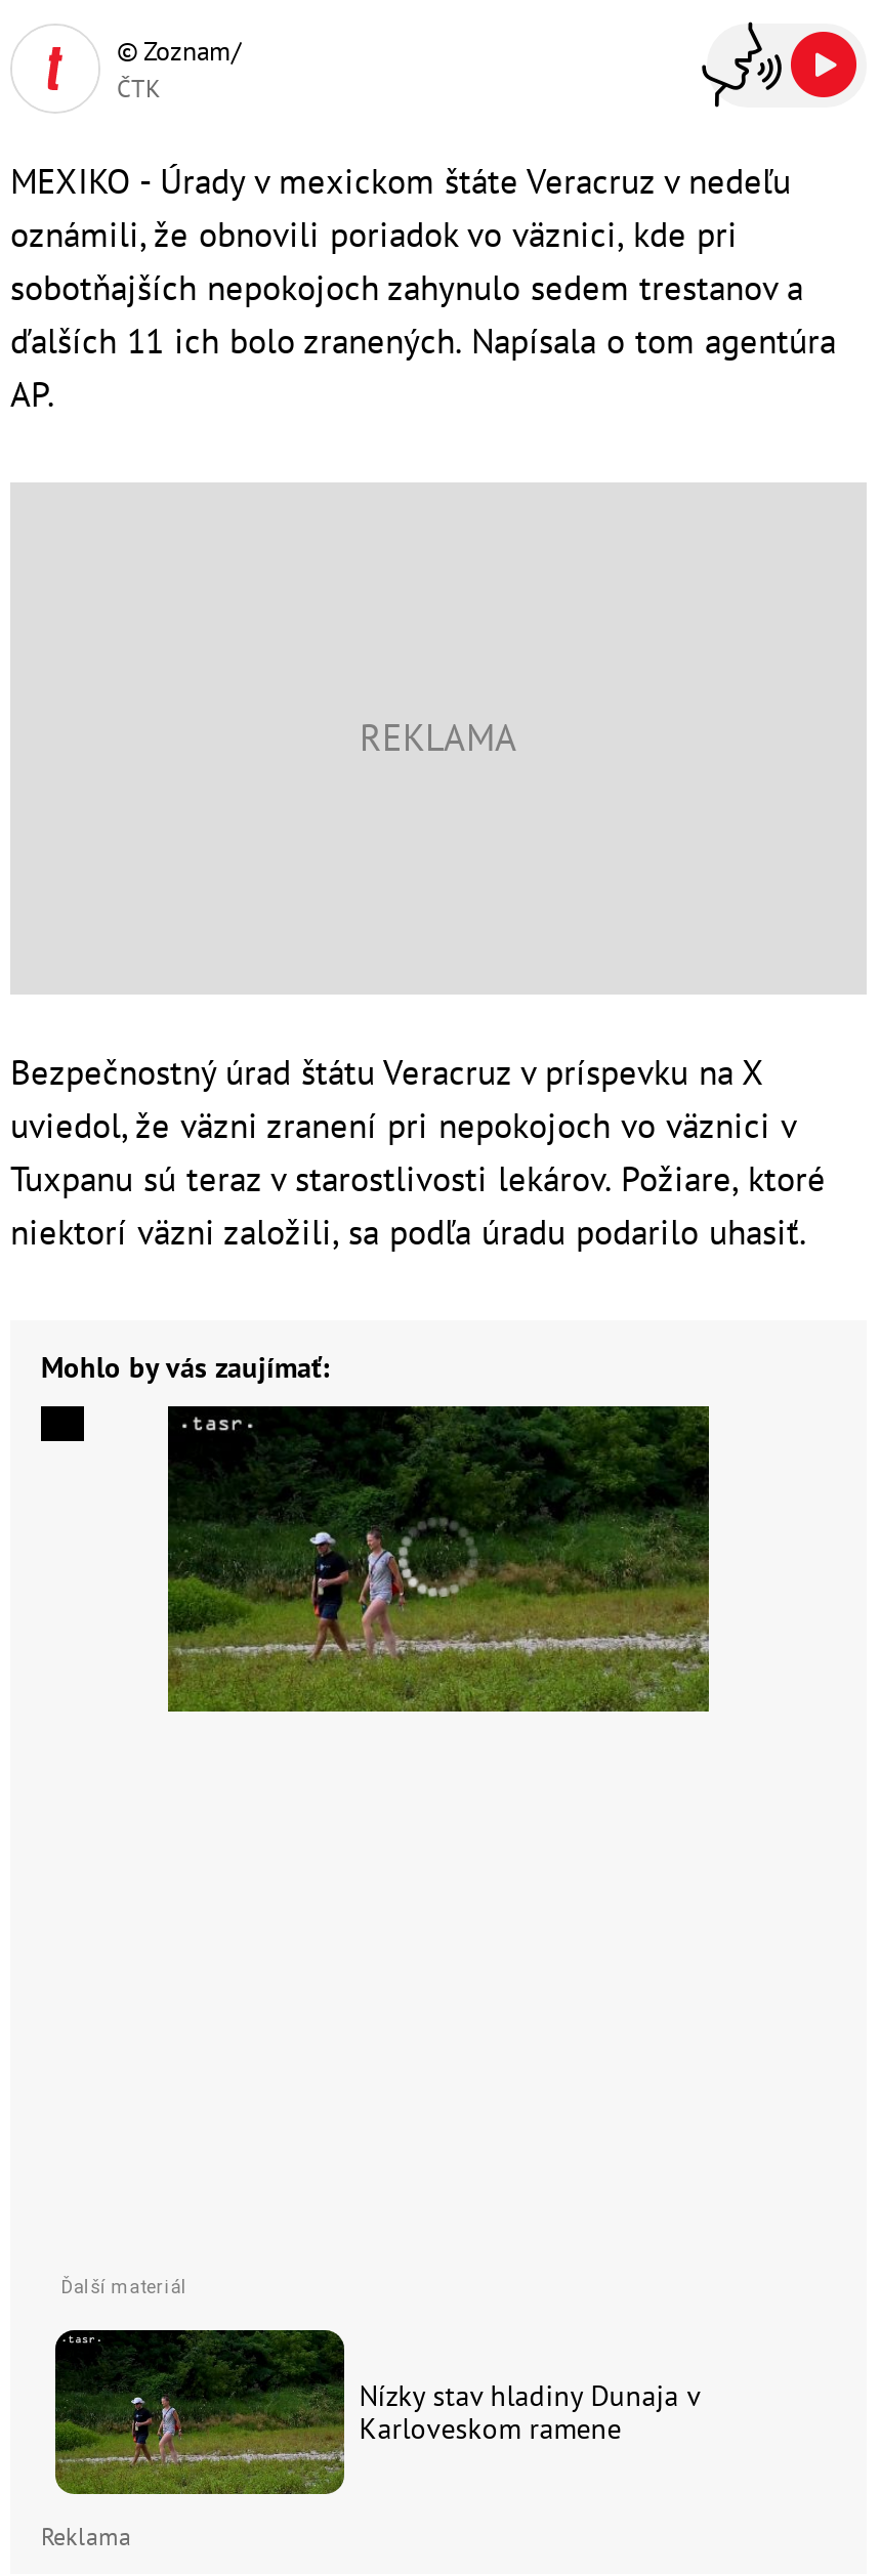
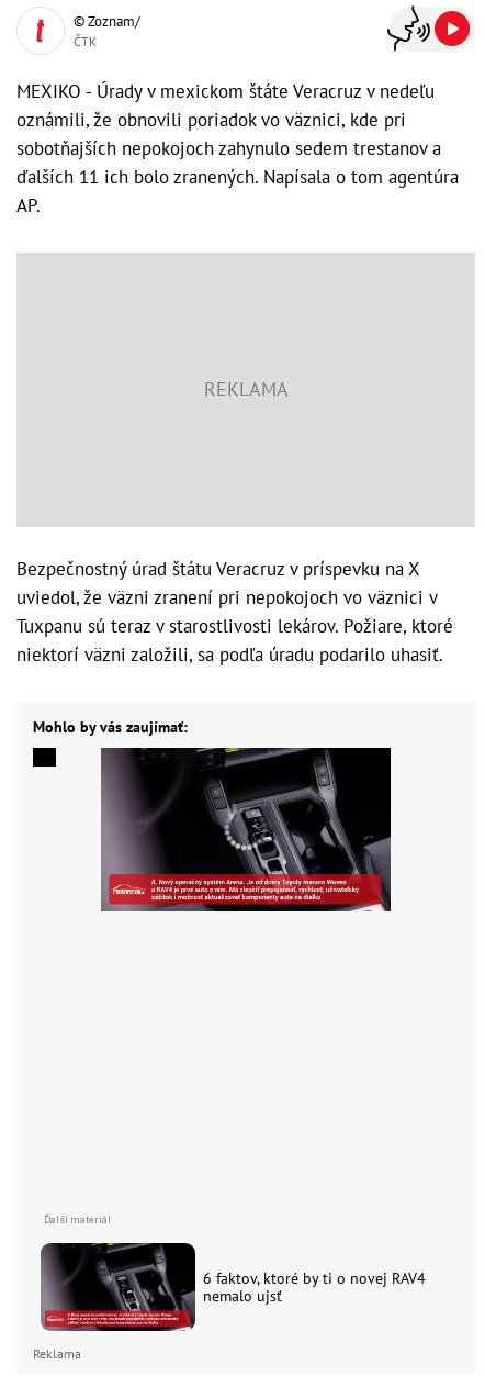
- [image]
+ [image]

- [image]
- Nízky stav hladiny Dunaja v
- Karloveskom ramene
+ [image]
+ 6 faktov, ktoré by ti o novej RAV4
+ nemalo ujsť
